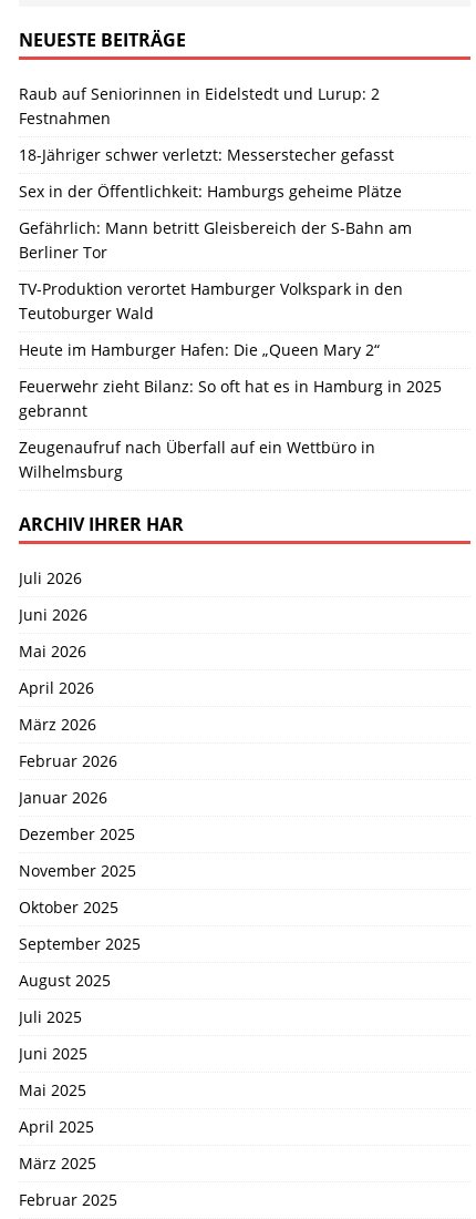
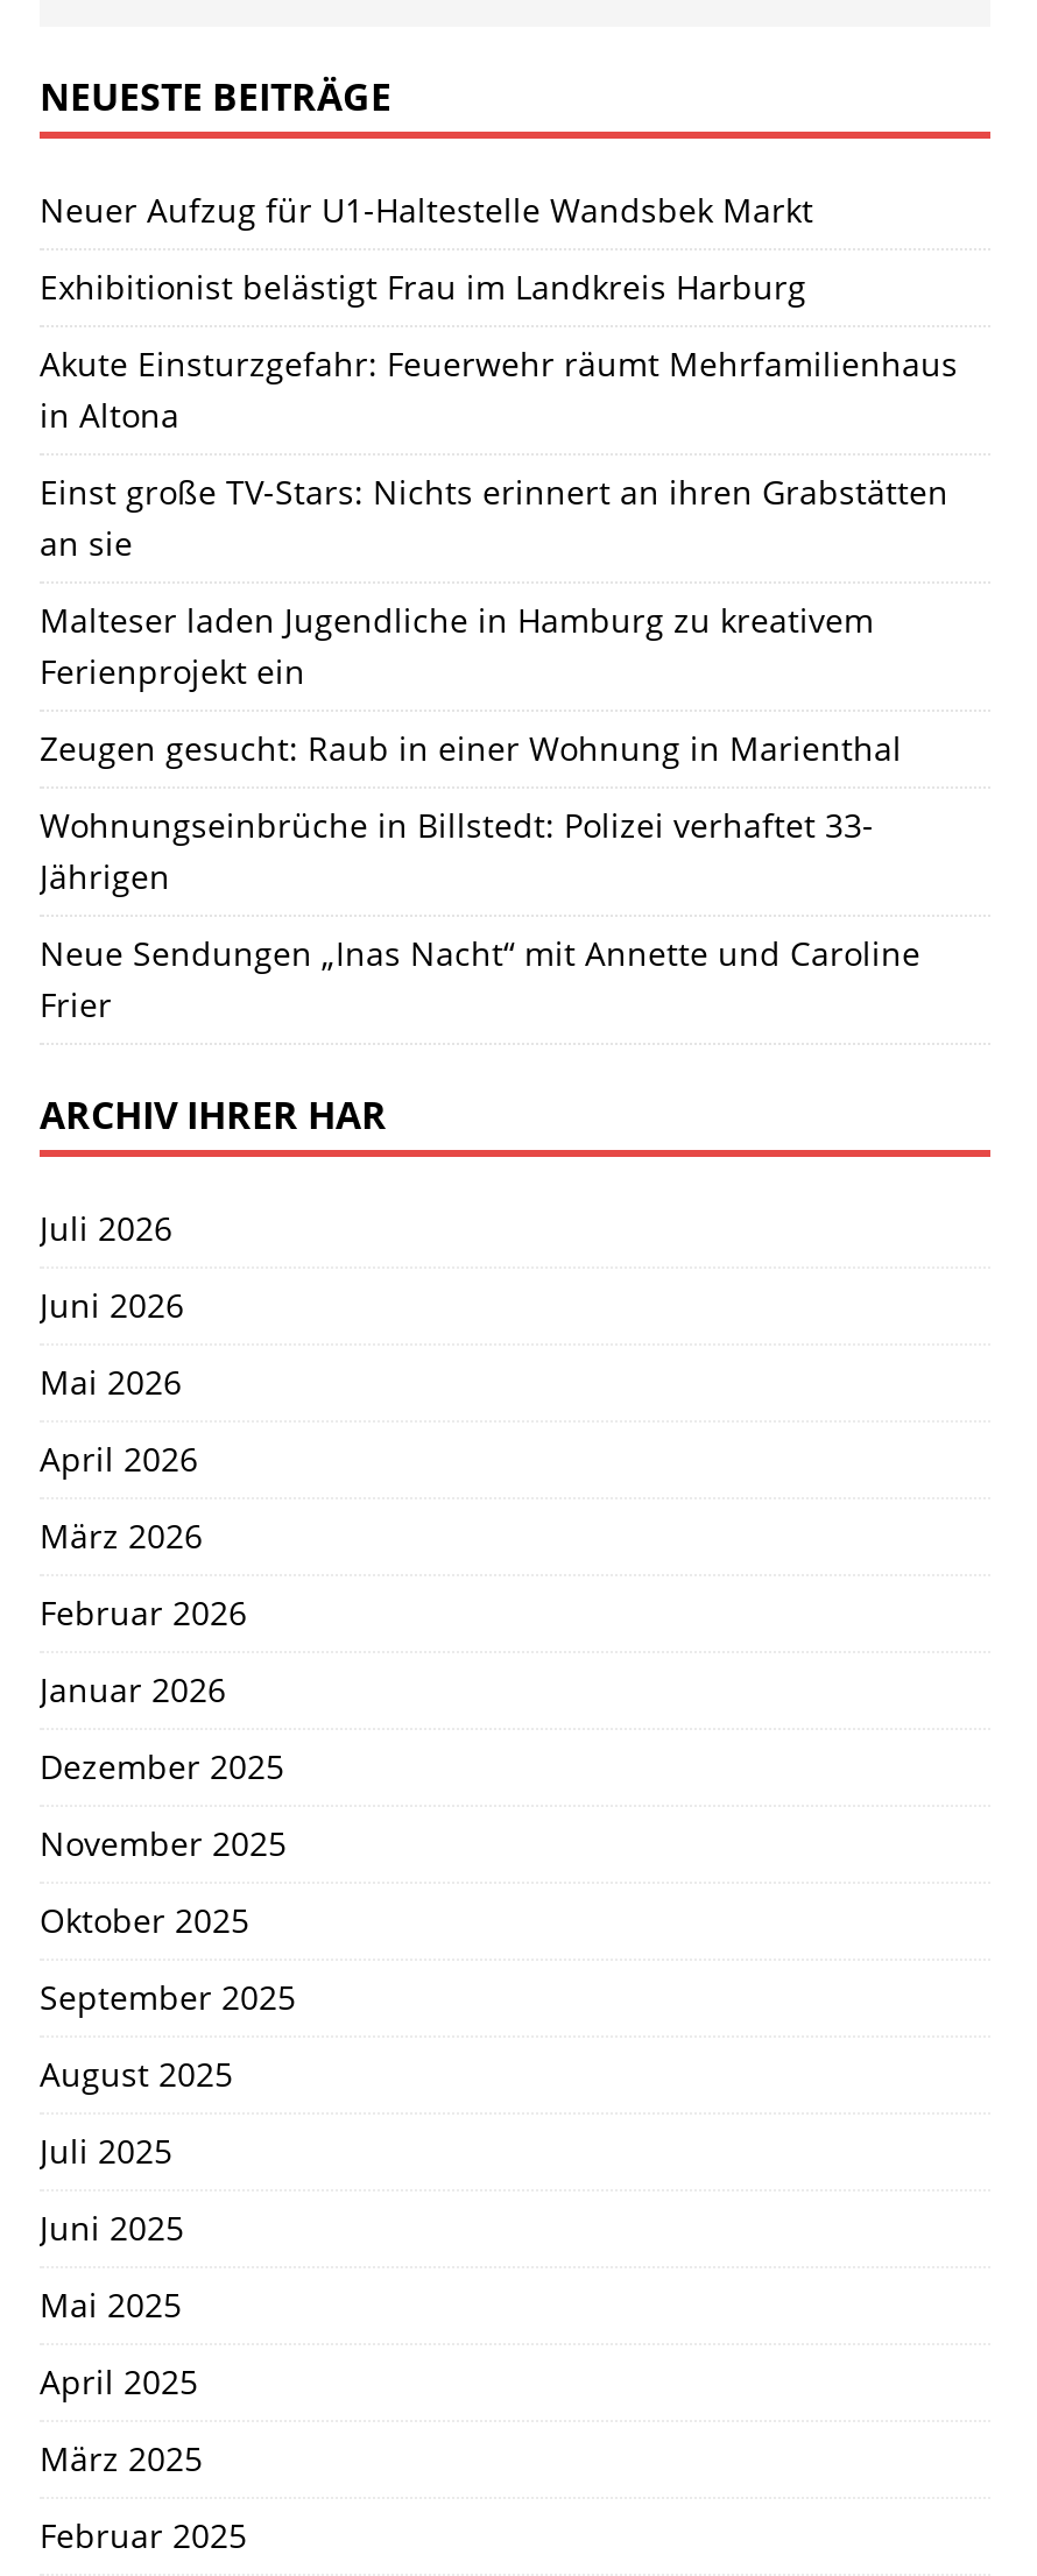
- Raub auf Seniorinnen in Eidelstedt und Lurup: 2
- Festnahmen
+ Neuer Aufzug für U1-Haltestelle Wandsbek Markt

- 18-Jähriger schwer verletzt: Messerstecher gefasst
+ Exhibitionist belästigt Frau im Landkreis Harburg

- Sex in der Öffentlichkeit: Hamburgs geheime Plätze
+ Akute Einsturzgefahr: Feuerwehr räumt Mehrfamilienhaus
+ in Altona

- Gefährlich: Mann betritt Gleisbereich der S-Bahn am
- Berliner Tor
+ Einst große TV-Stars: Nichts erinnert an ihren Grabstätten
+ an sie

- TV-Produktion verortet Hamburger Volkspark in den
- Teutoburger Wald
+ Malteser laden Jugendliche in Hamburg zu kreativem
+ Ferienprojekt ein

- Heute im Hamburger Hafen: Die „Queen Mary 2“
+ Zeugen gesucht: Raub in einer Wohnung in Marienthal

- Feuerwehr zieht Bilanz: So oft hat es in Hamburg in 2025
- gebrannt
+ Wohnungseinbrüche in Billstedt: Polizei verhaftet 33-
+ Jährigen

- Zeugenaufruf nach Überfall auf ein Wettbüro in
- Wilhelmsburg
+ Neue Sendungen „Inas Nacht“ mit Annette und Caroline
+ Frier
